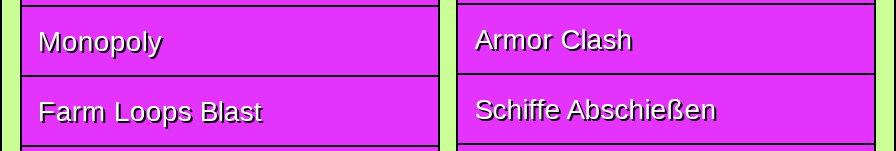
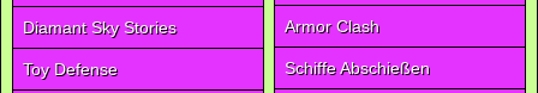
- Monopoly
+ Diamant Sky Stories

- Farm Loops Blast
+ Toy Defense
